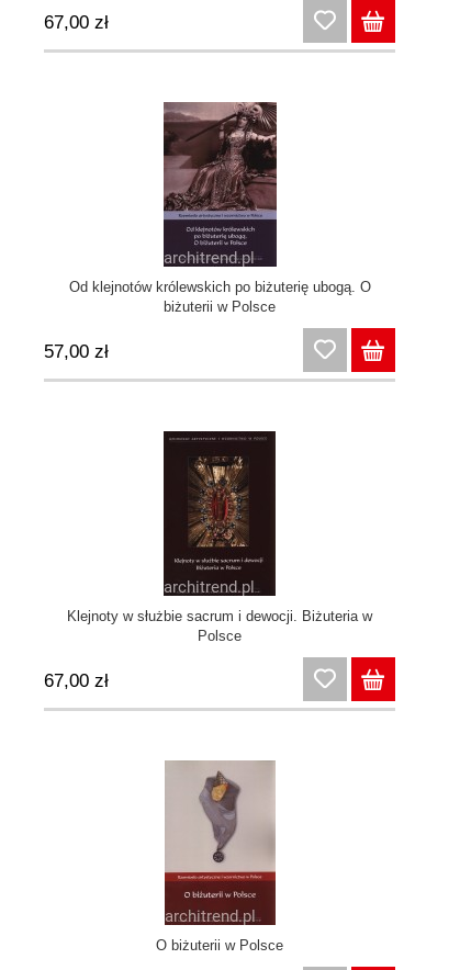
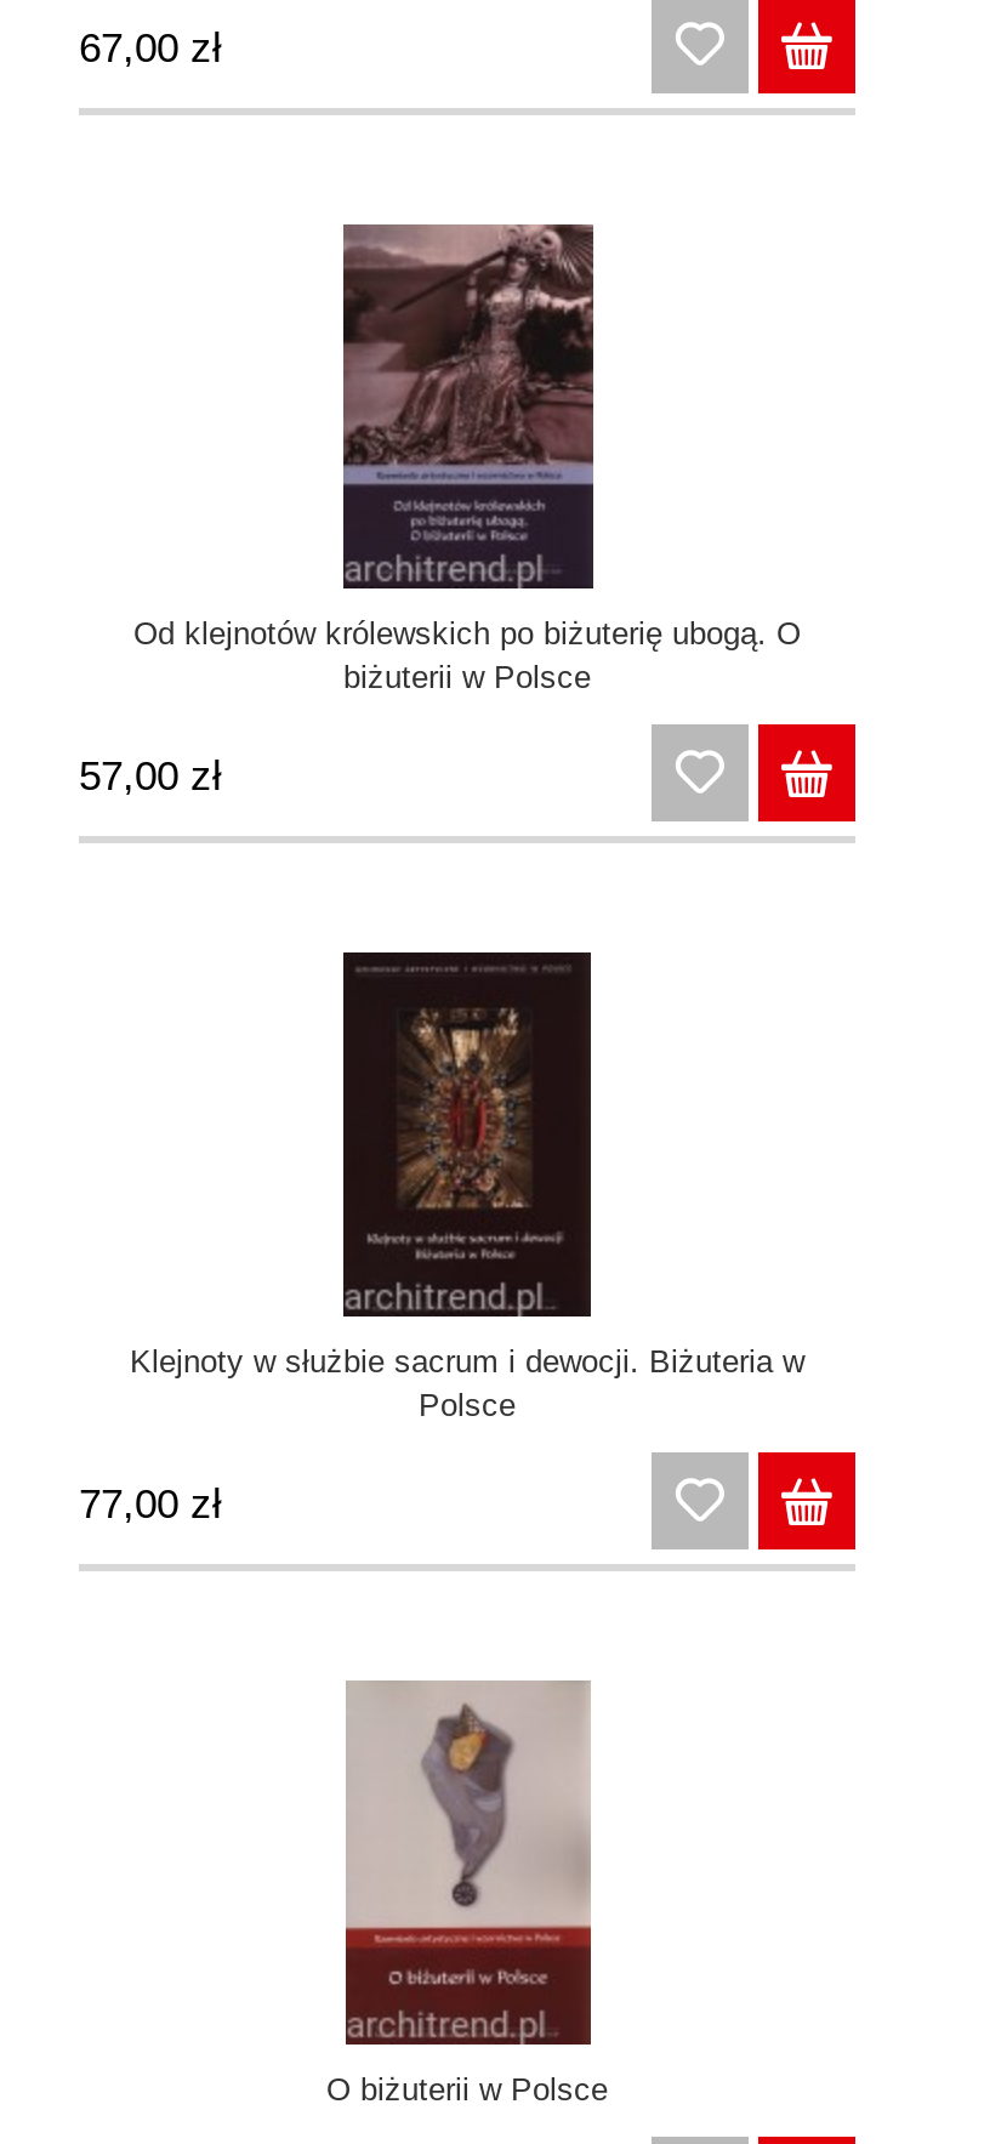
- 67,00 zł
+ 77,00 zł
